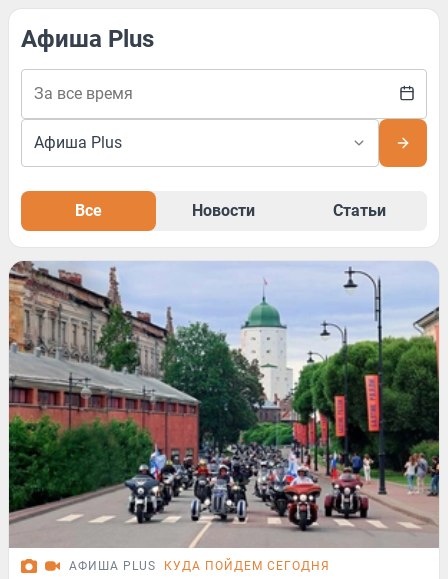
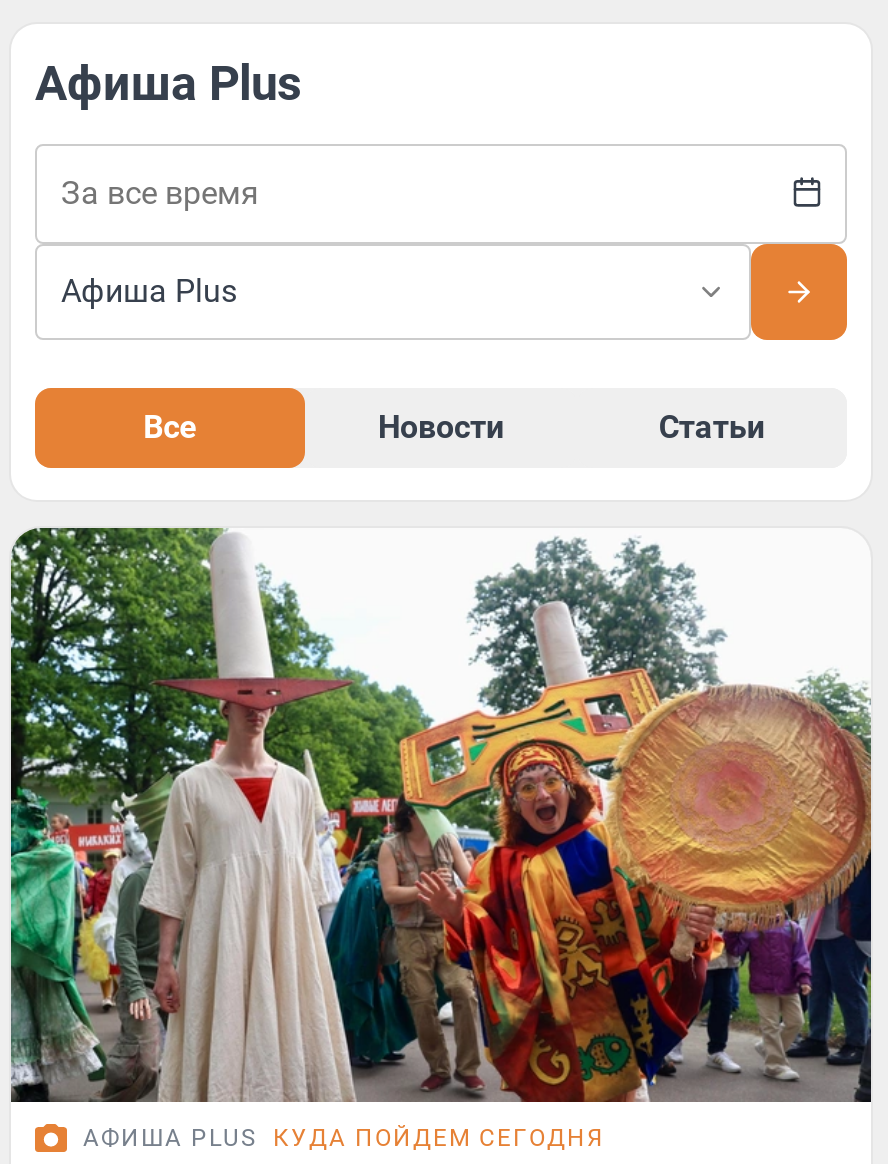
- [image]
+ [image]
